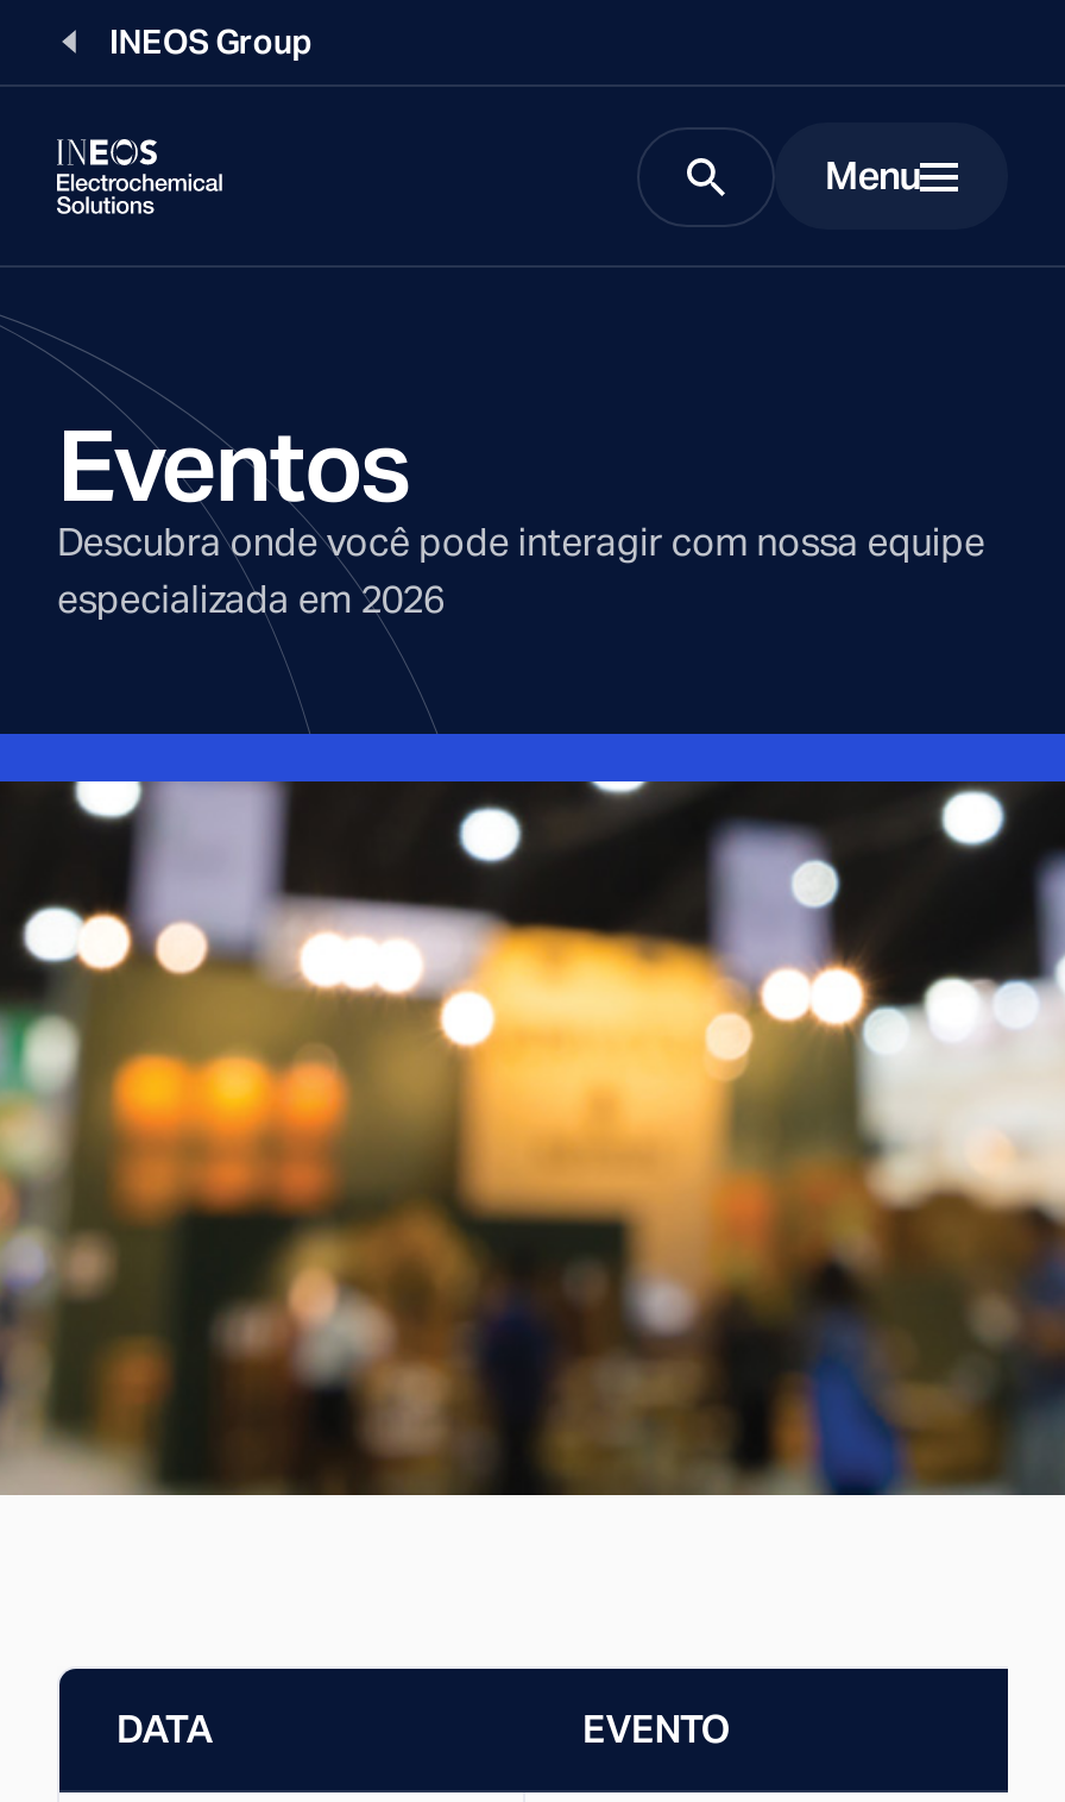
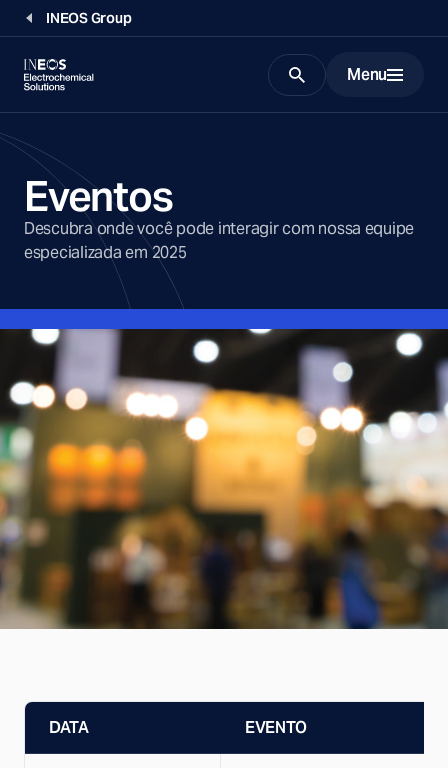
- especializada em 2026
+ especializada em 2025
